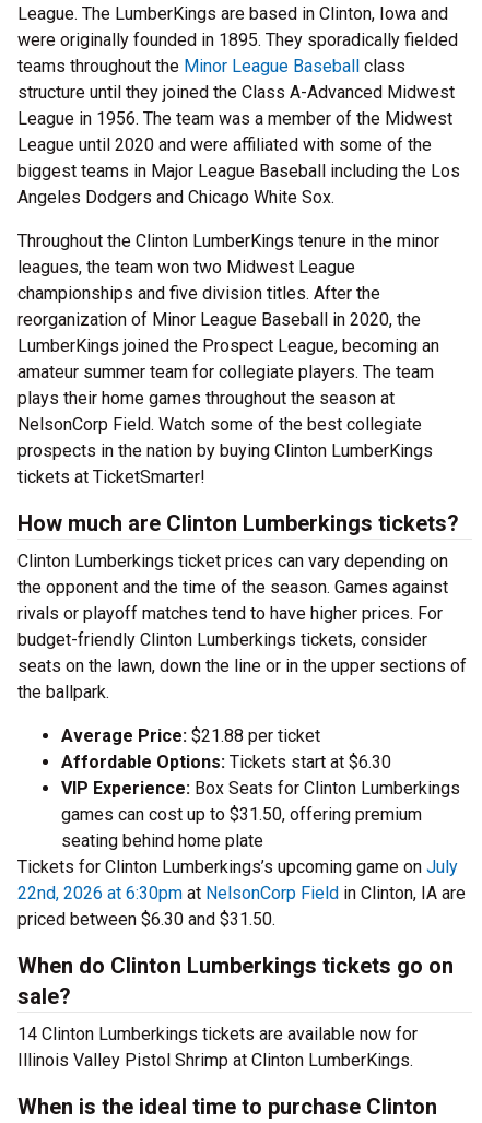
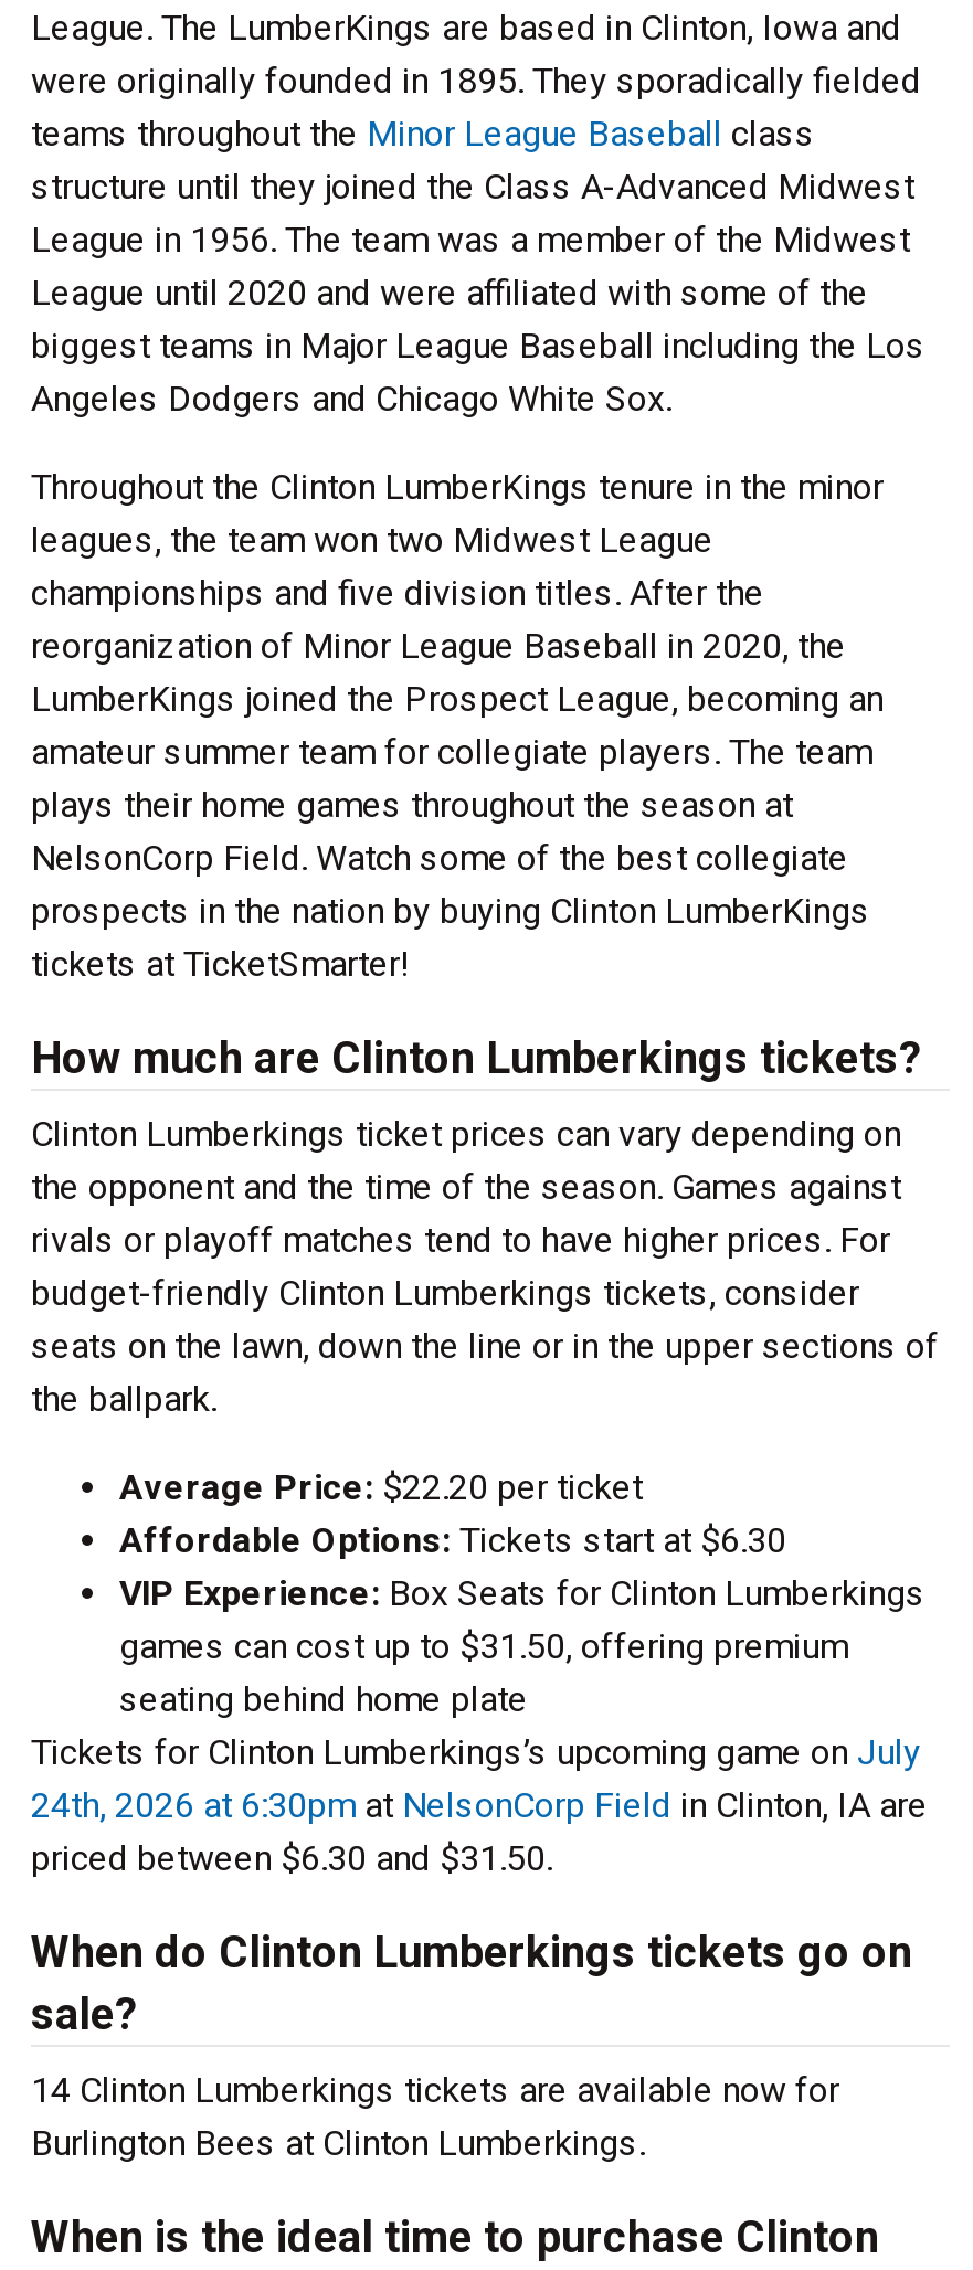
- Average Price: $21.88 per ticket
+ Average Price: $22.20 per ticket

- 22nd, 2026 at 6:30pm at NelsonCorp Field in Clinton, IA are
+ 24th, 2026 at 6:30pm at NelsonCorp Field in Clinton, IA are

- Illinois Valley Pistol Shrimp at Clinton LumberKings.
+ Burlington Bees at Clinton Lumberkings.
